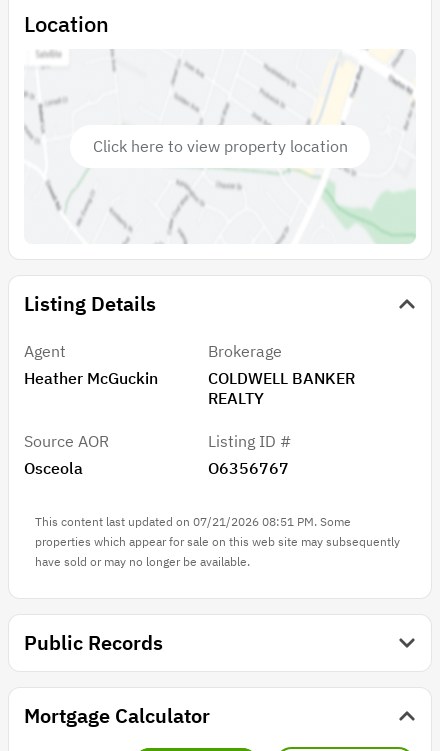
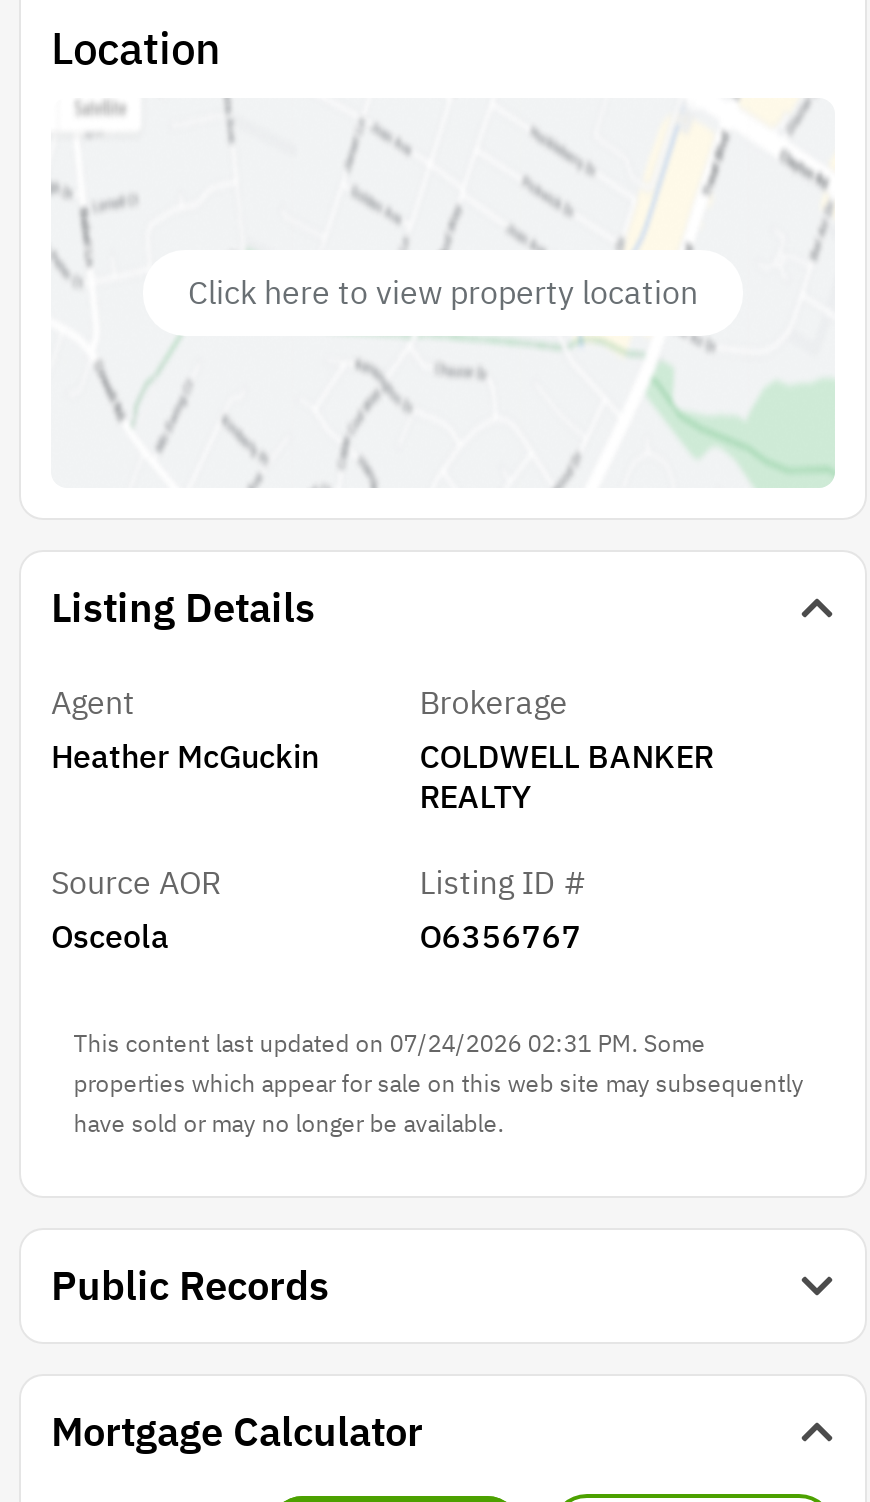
- This content last updated on 07/21/2026 08:51 PM. Some
+ This content last updated on 07/24/2026 02:31 PM. Some
